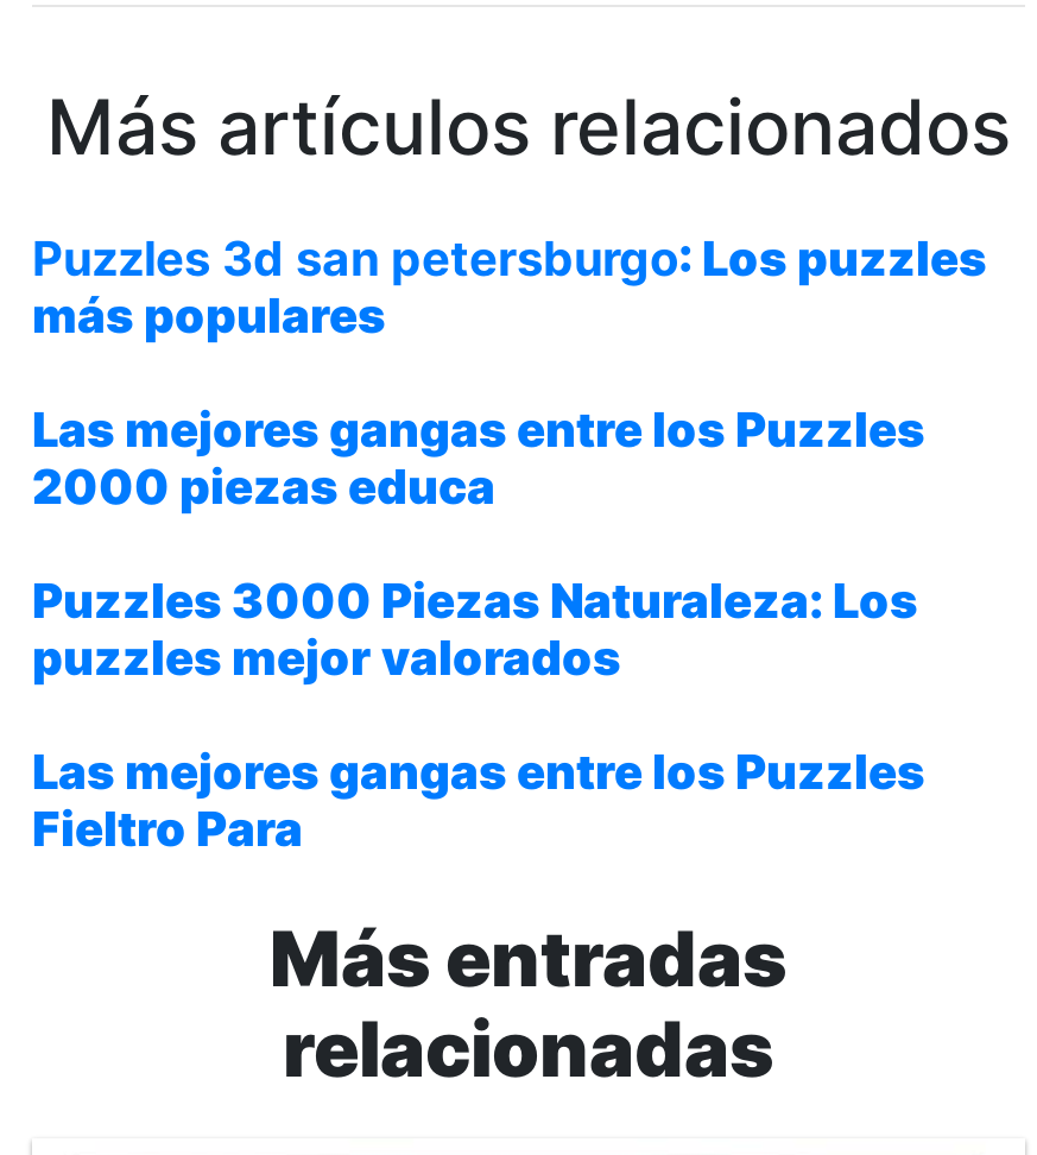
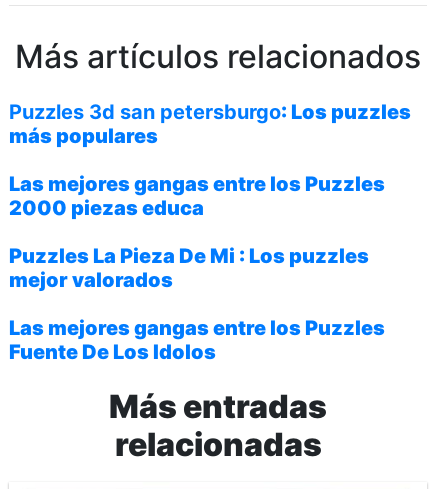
- Puzzles 3000 Piezas Naturaleza: Los
- puzzles mejor valorados
+ Puzzles La Pieza De Mi: Los puzzles
+ mejor valorados

- Fieltro Para
+ Fuente De Los Idolos
